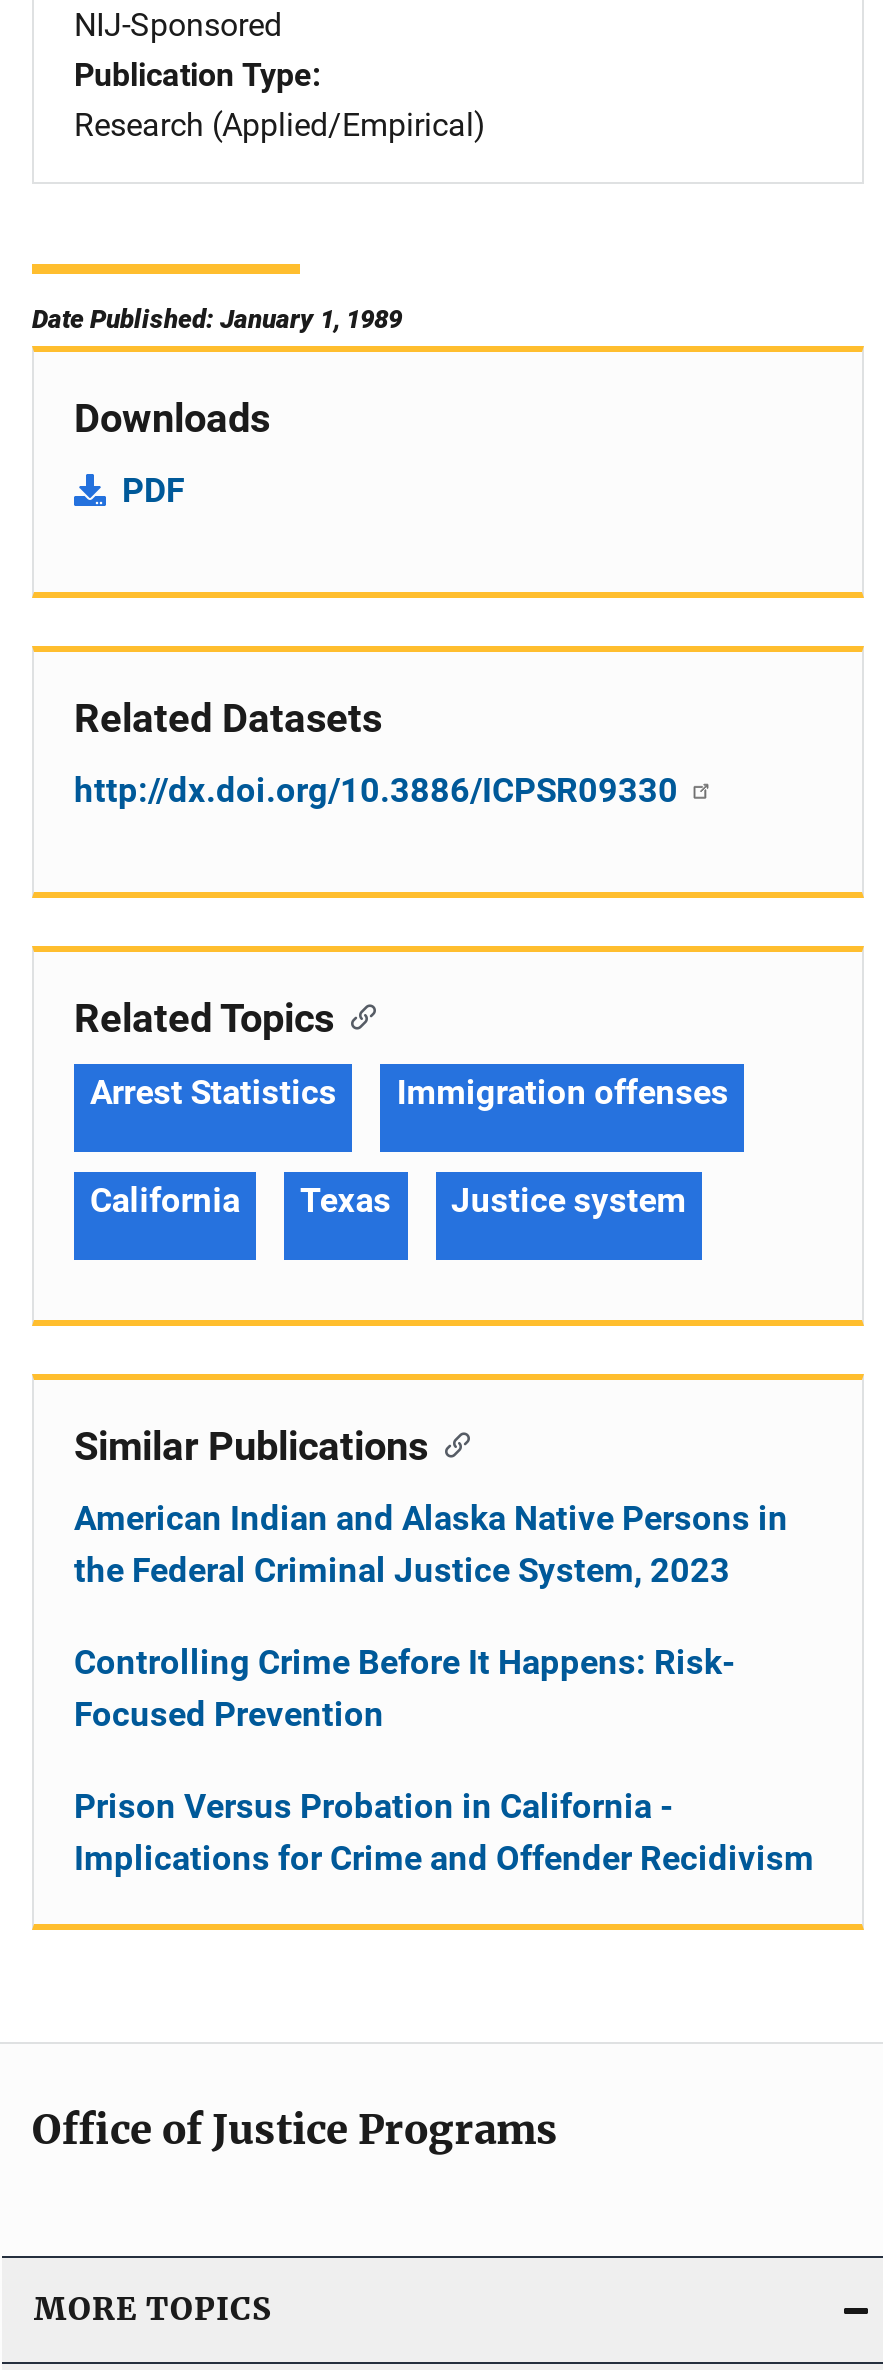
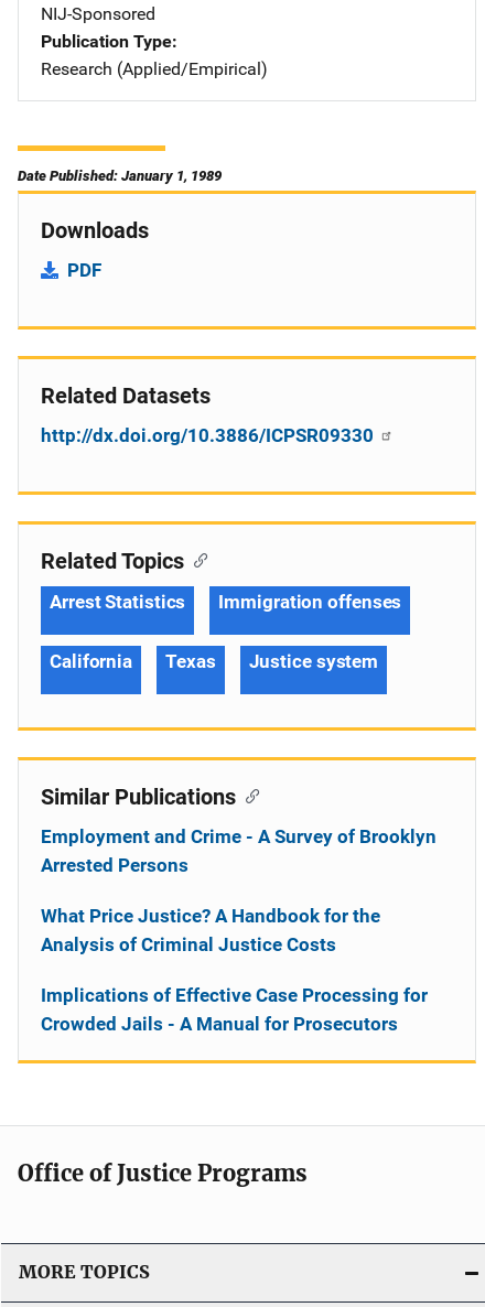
- American Indian and Alaska Native Persons in
- the Federal Criminal Justice System, 2023
+ Employment and Crime - A Survey of Brooklyn
+ Arrested Persons

- Controlling Crime Before It Happens: Risk-
- Focused Prevention
+ What Price Justice? A Handbook for the
+ Analysis of Criminal Justice Costs

- Prison Versus Probation in California -
- Implications for Crime and Offender Recidivism
+ Implications of Effective Case Processing for
+ Crowded Jails - A Manual for Prosecutors
